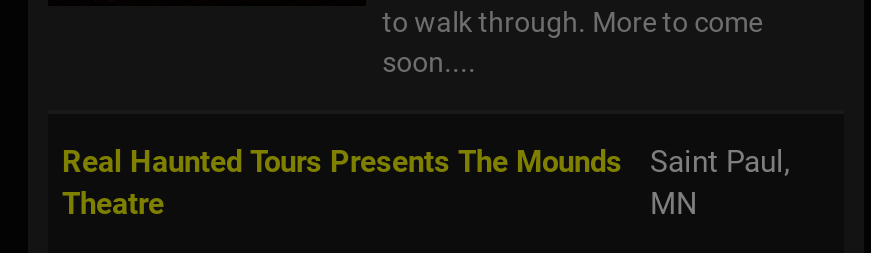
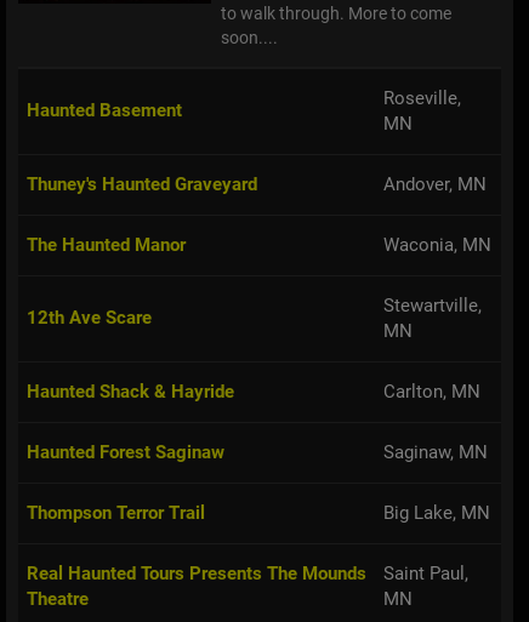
+ Haunted Basement

+ Roseville,
+ MN
+ Thuney's Haunted Graveyard
+ Andover, MN
+ The Haunted Manor
+ Waconia, MN
+ 12th Ave Scare

+ Stewartville,
+ MN
+ Haunted Shack & Hayride
+ Carlton, MN
+ Haunted Forest Saginaw
+ Saginaw, MN
+ Thompson Terror Trail
+ Big Lake, MN
